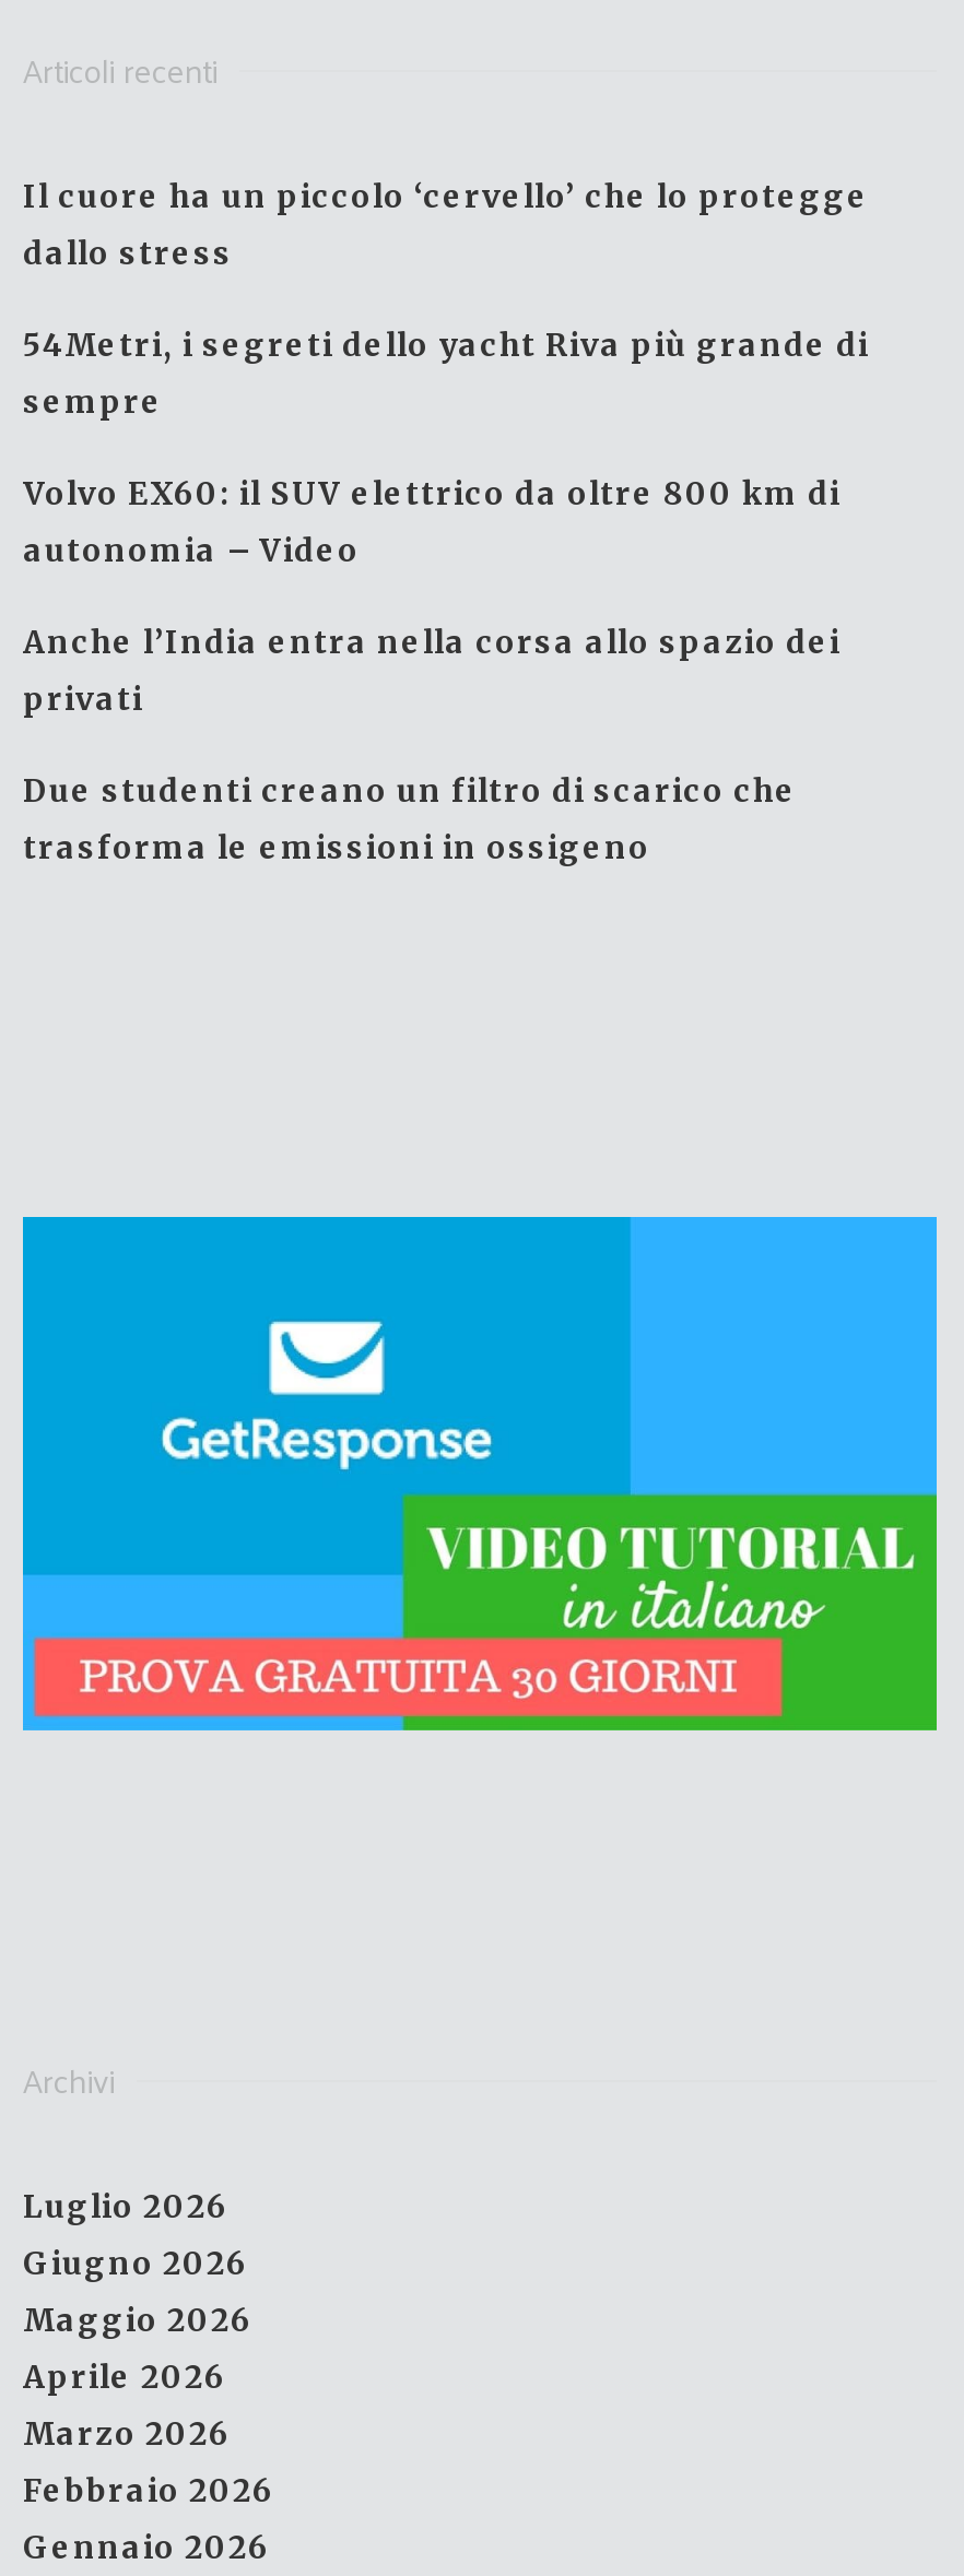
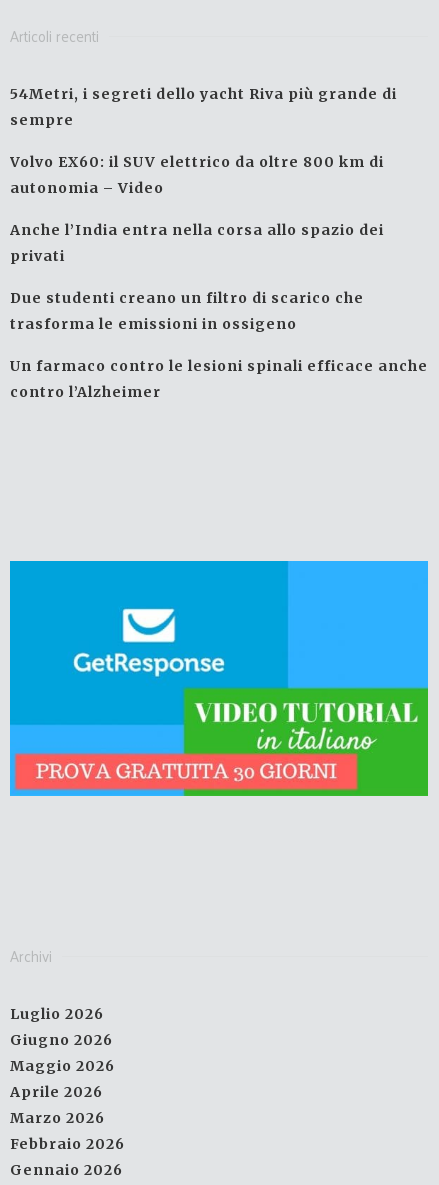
- Il cuore ha un piccolo ‘cervello’ che lo protegge
- dallo stress

moved up: 54Metri, i segreti dello yacht Riva più grande di | sempre | Volvo EX60: il SUV elettrico da oltre 800 km di | autonomia – Video | Anche l’India entra nella corsa allo spazio dei | privati | Due studenti creano un filtro di scarico che | trasforma le emissioni in ossigeno

+ Un farmaco contro le lesioni spinali efficace anche
+ contro l’Alzheimer
